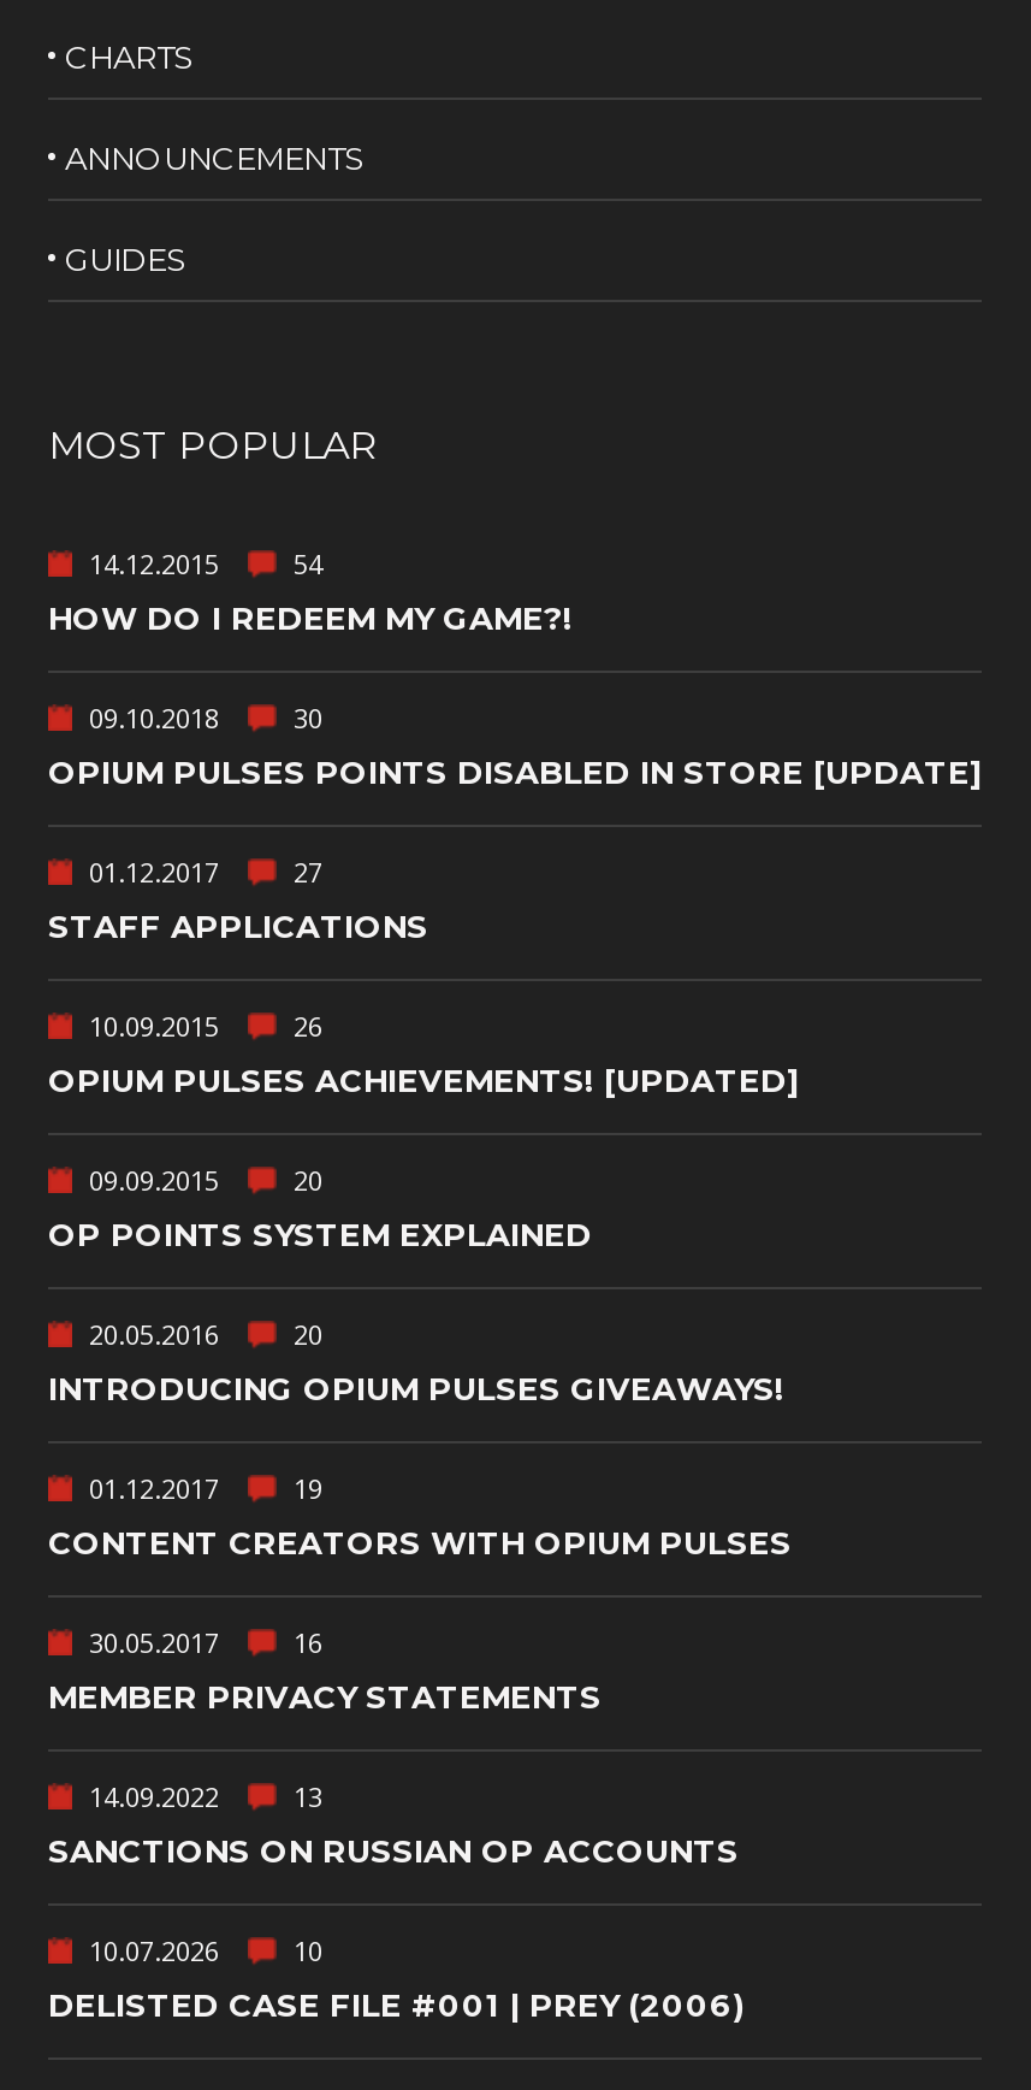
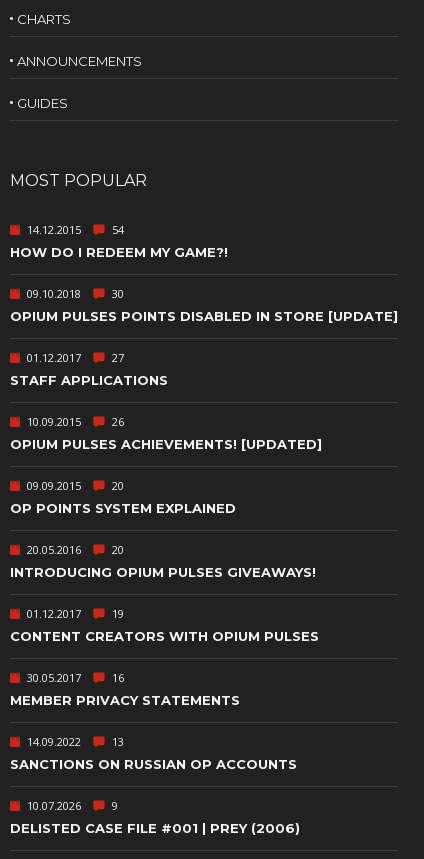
- 10
+ 9
